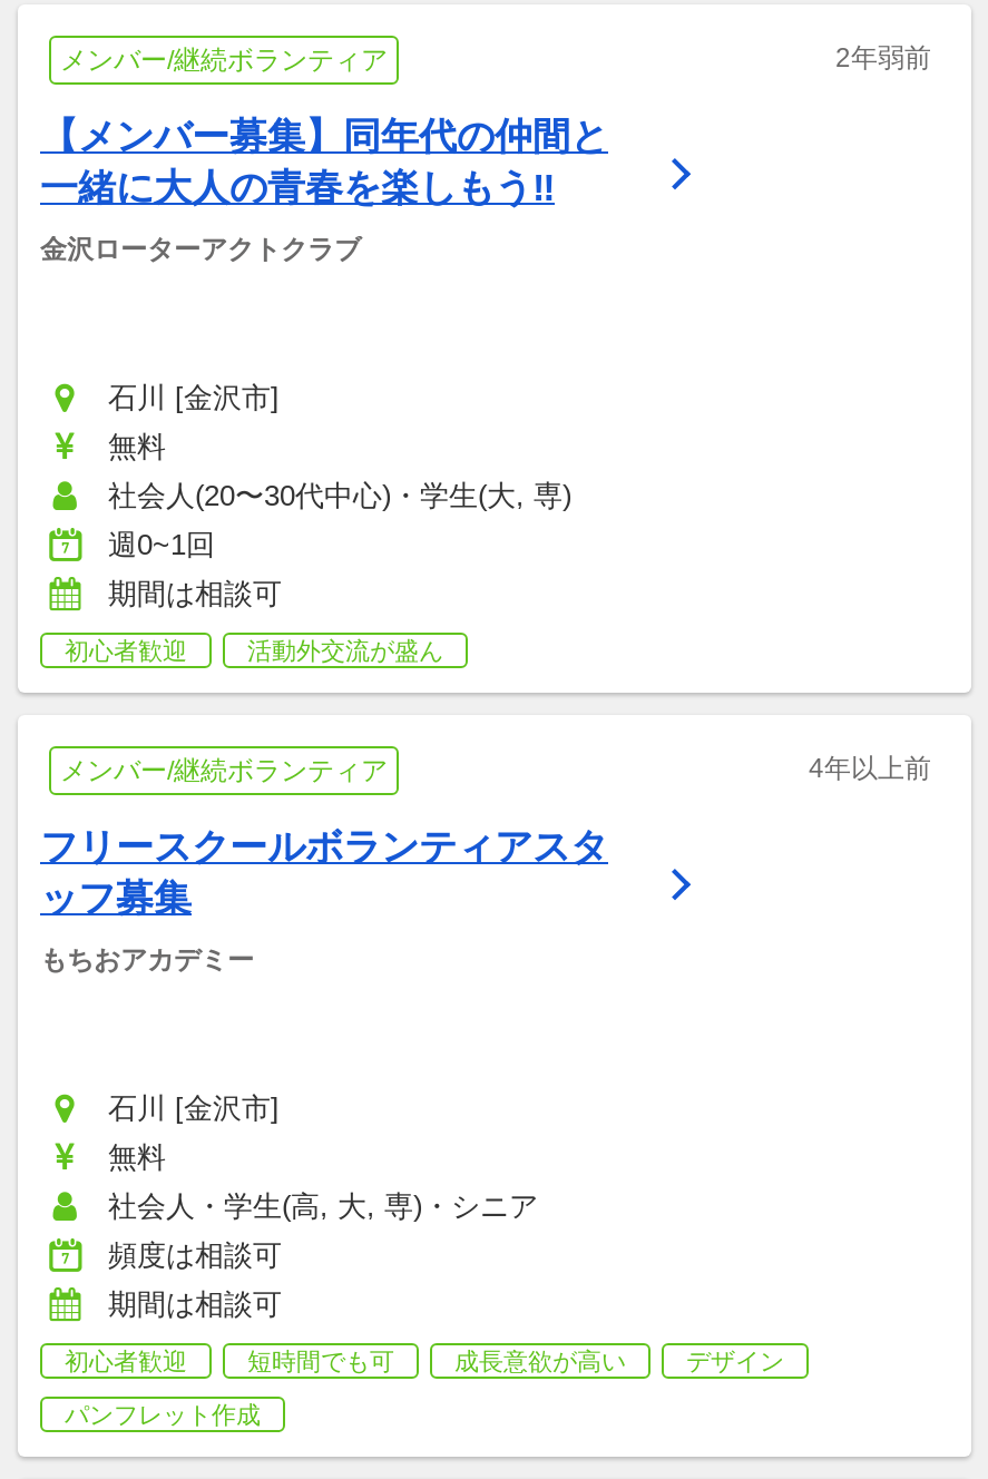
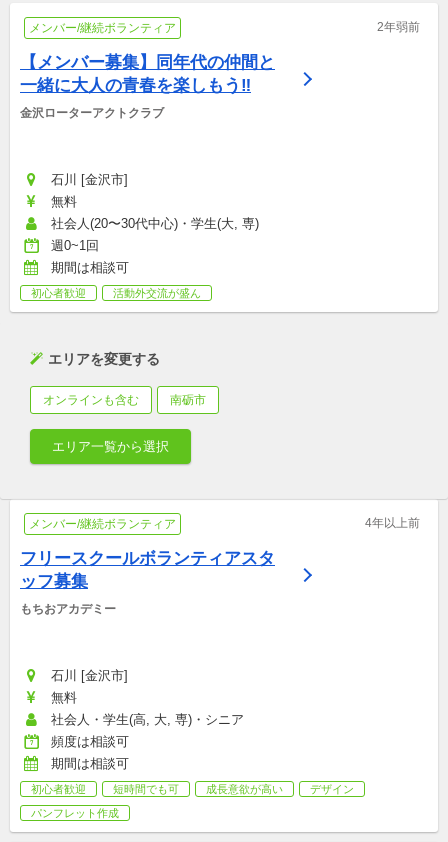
+ エリアを変更する
+ オンラインも含む
+ 南砺市
+ エリア一覧から選択
